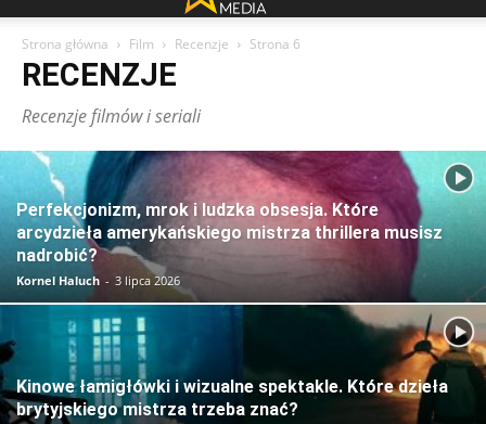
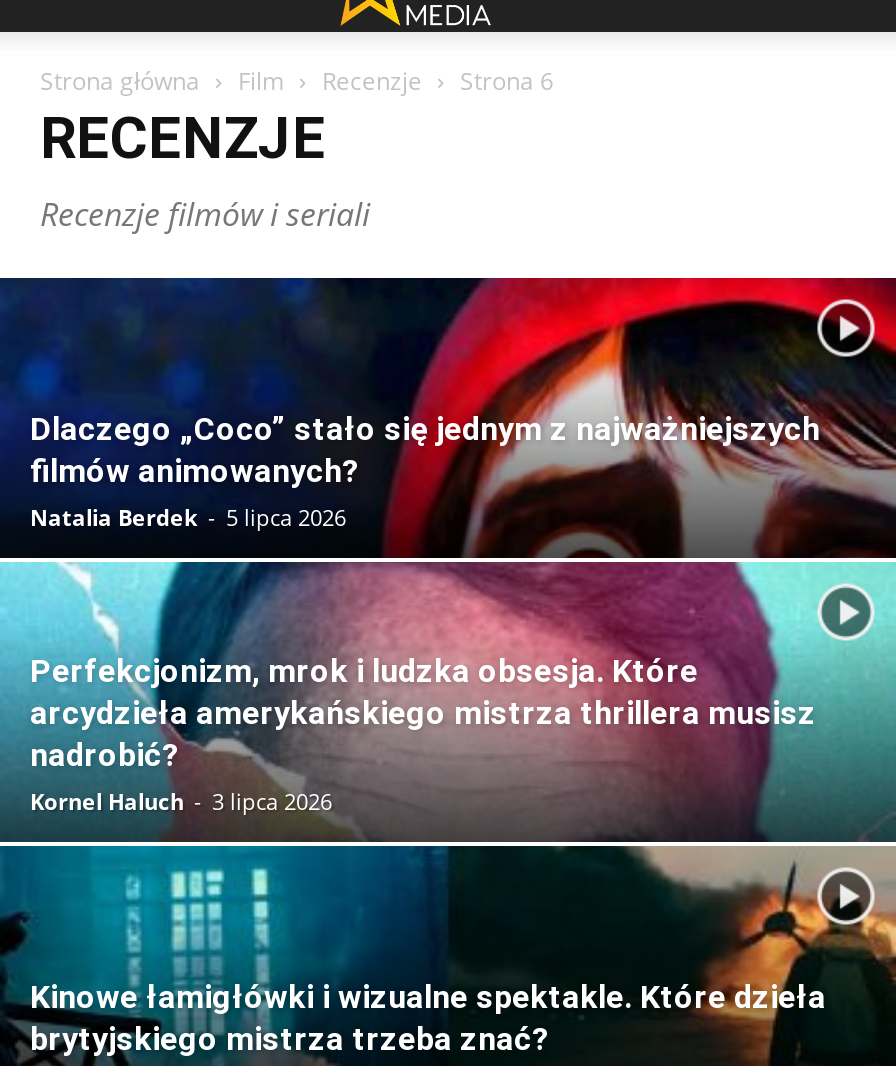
+ [image]
+ Dlaczego „Coco” stało się jednym z najważniejszych
+ filmów animowanych?
+ Natalia Berdek - 5 lipca 2026
